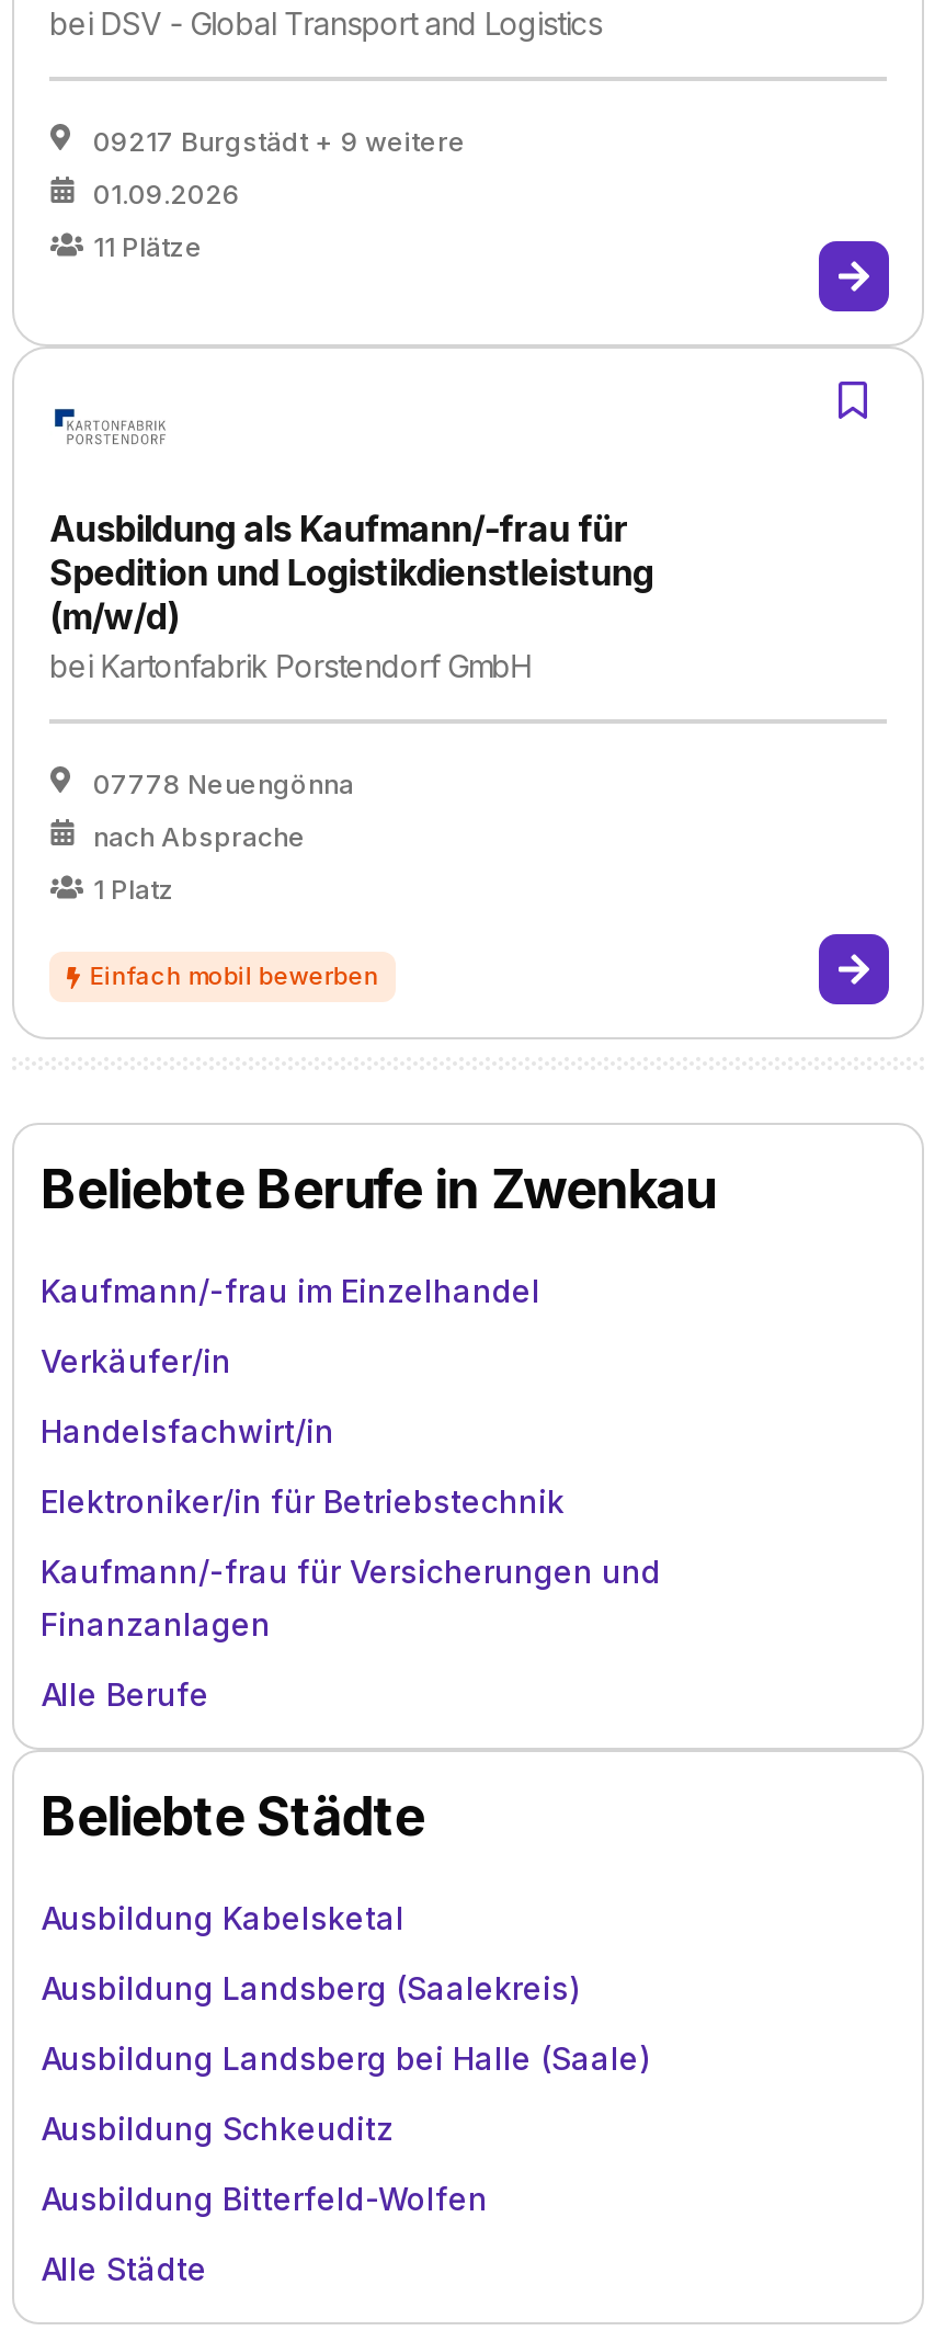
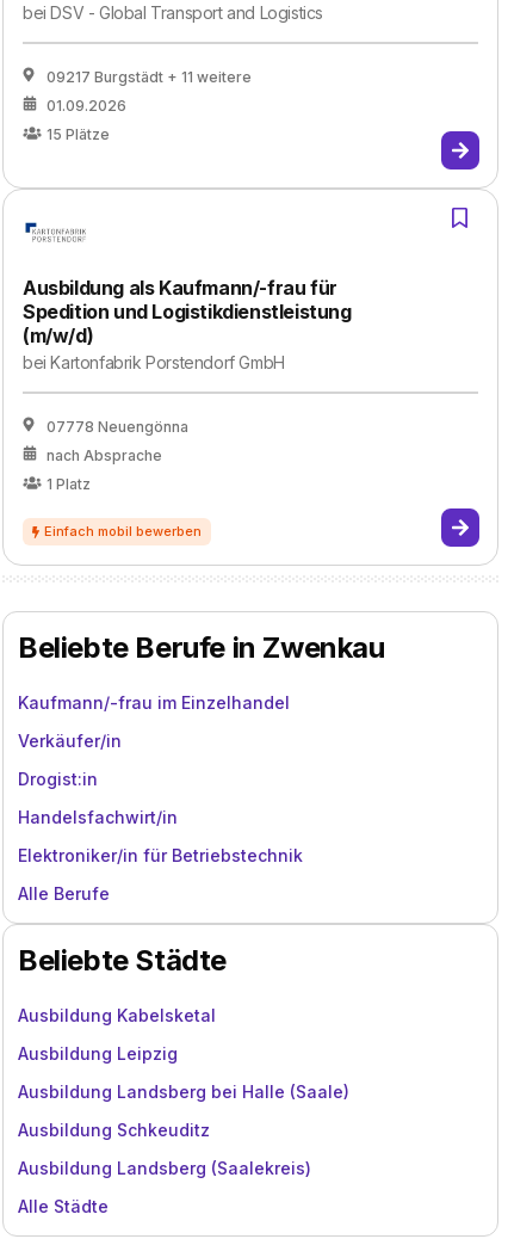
- 09217 Burgstädt + 9 weitere
+ 09217 Burgstädt + 11 weitere

- 11 Plätze
+ 15 Plätze

+ Drogist:in

moved down: Handelsfachwirt/in | Elektroniker/in für Betriebstechnik

- Kaufmann/-frau für Versicherungen und
- Finanzanlagen

+ Ausbildung Leipzig

moved down: Ausbildung Landsberg (Saalekreis)

- Ausbildung Bitterfeld-Wolfen
